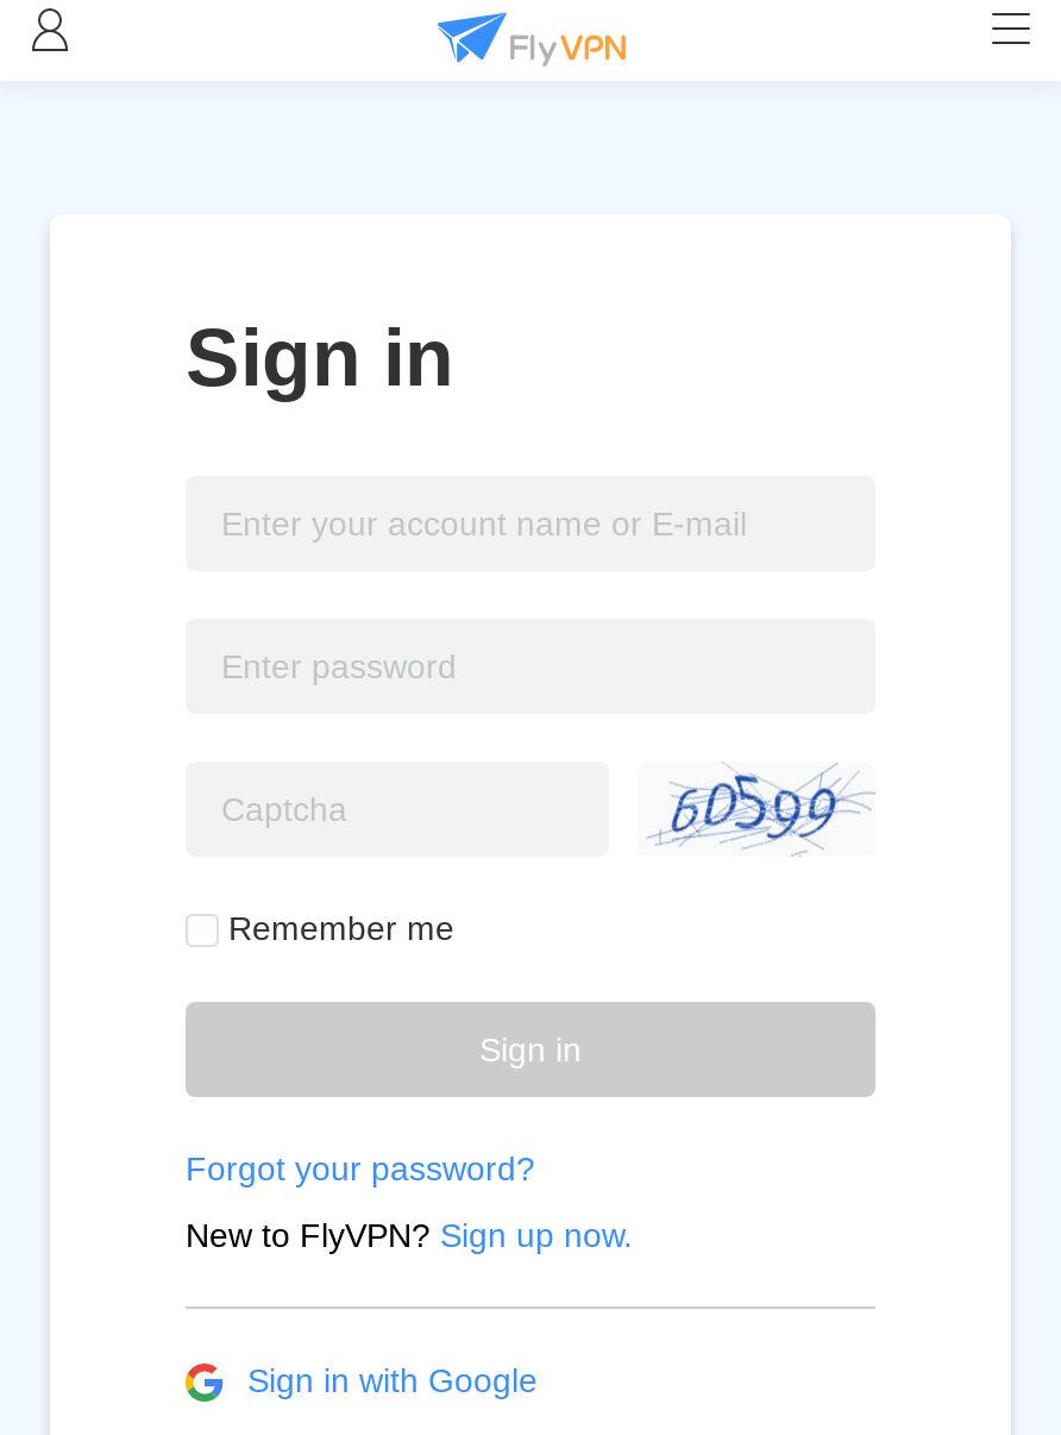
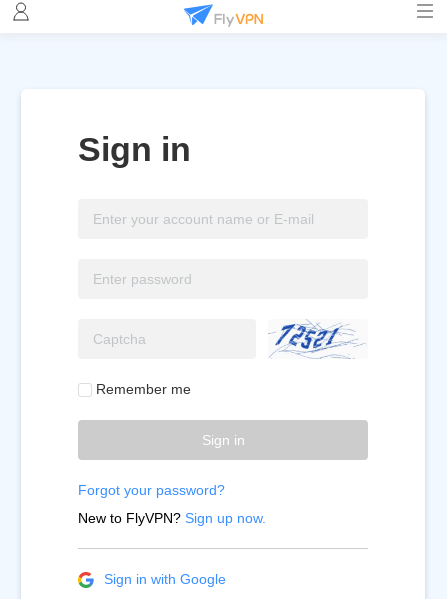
- [image]
+ [image]
